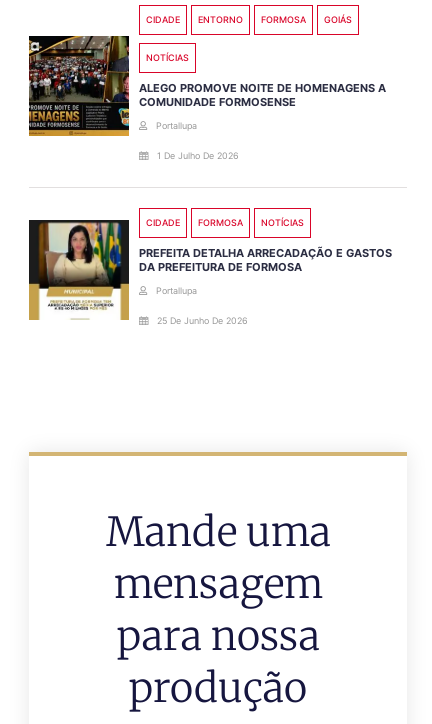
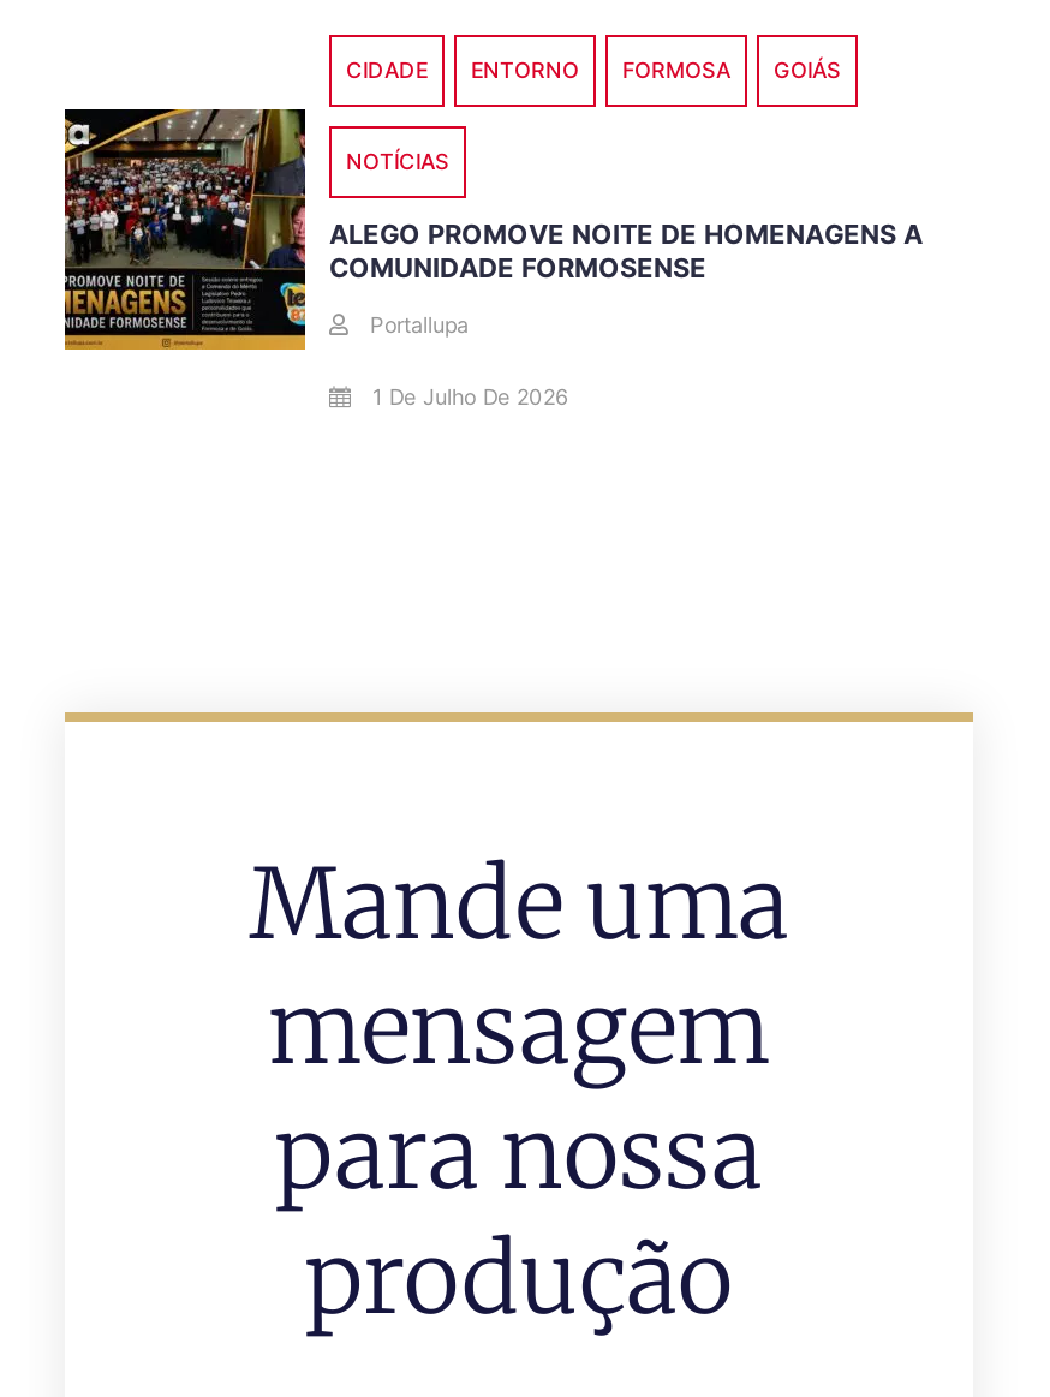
- [image]
- CIDADE
- FORMOSA
- NOTÍCIAS
- PREFEITA DETALHA ARRECADAÇÃO E GASTOS
- DA PREFEITURA DE FORMOSA
- Portallupa
- 25 De Junho De 2026
